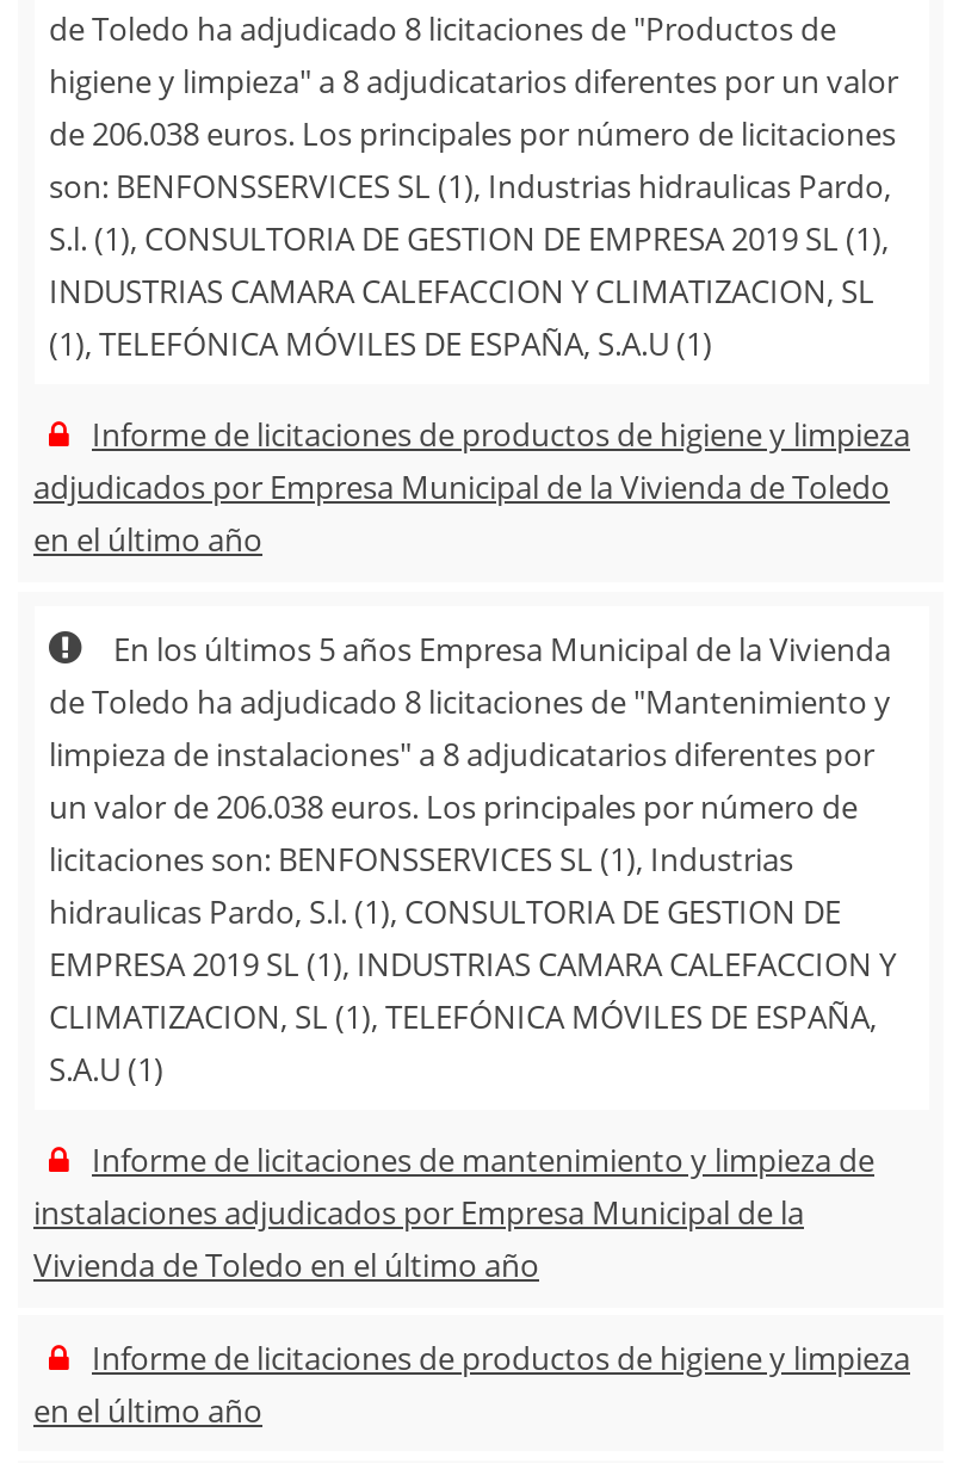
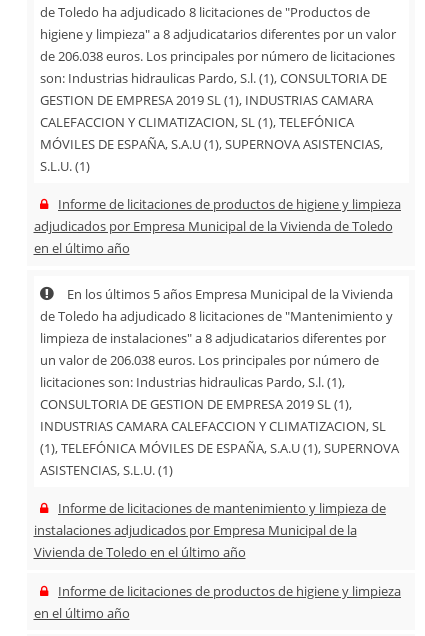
- son: BENFONSSERVICES SL (1), Industrias hidraulicas Pardo,
- S.l. (1), CONSULTORIA DE GESTION DE EMPRESA 2019 SL (1),
- (1), TELEFÓNICA MÓVILES DE ESPAÑA, S.A.U (1)
+ son: Industrias hidraulicas Pardo, S.l. (1), CONSULTORIA DE
+ GESTION DE EMPRESA 2019 SL (1), INDUSTRIAS CAMARA
+ CALEFACCION Y CLIMATIZACION, SL (1), TELEFÓNICA
+ MÓVILES DE ESPAÑA, S.A.U (1), SUPERNOVA ASISTENCIAS,
+ S.L.U. (1)

moved down: INDUSTRIAS CAMARA CALEFACCION Y CLIMATIZACION, SL

- licitaciones son: BENFONSSERVICES SL (1), Industrias
- hidraulicas Pardo, S.l. (1), CONSULTORIA DE GESTION DE
- EMPRESA 2019 SL (1), INDUSTRIAS CAMARA CALEFACCION Y
- CLIMATIZACION, SL (1), TELEFÓNICA MÓVILES DE ESPAÑA,
- S.A.U (1)
+ licitaciones son: Industrias hidraulicas Pardo, S.l. (1),
+ CONSULTORIA DE GESTION DE EMPRESA 2019 SL (1),
+ (1), TELEFÓNICA MÓVILES DE ESPAÑA, S.A.U (1), SUPERNOVA
+ ASISTENCIAS, S.L.U. (1)
